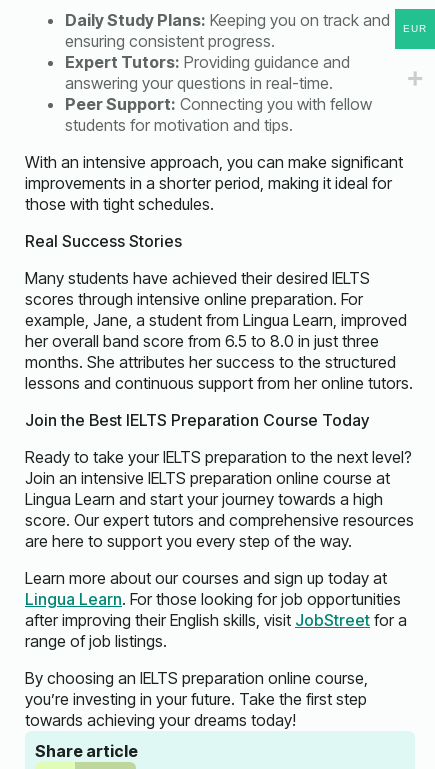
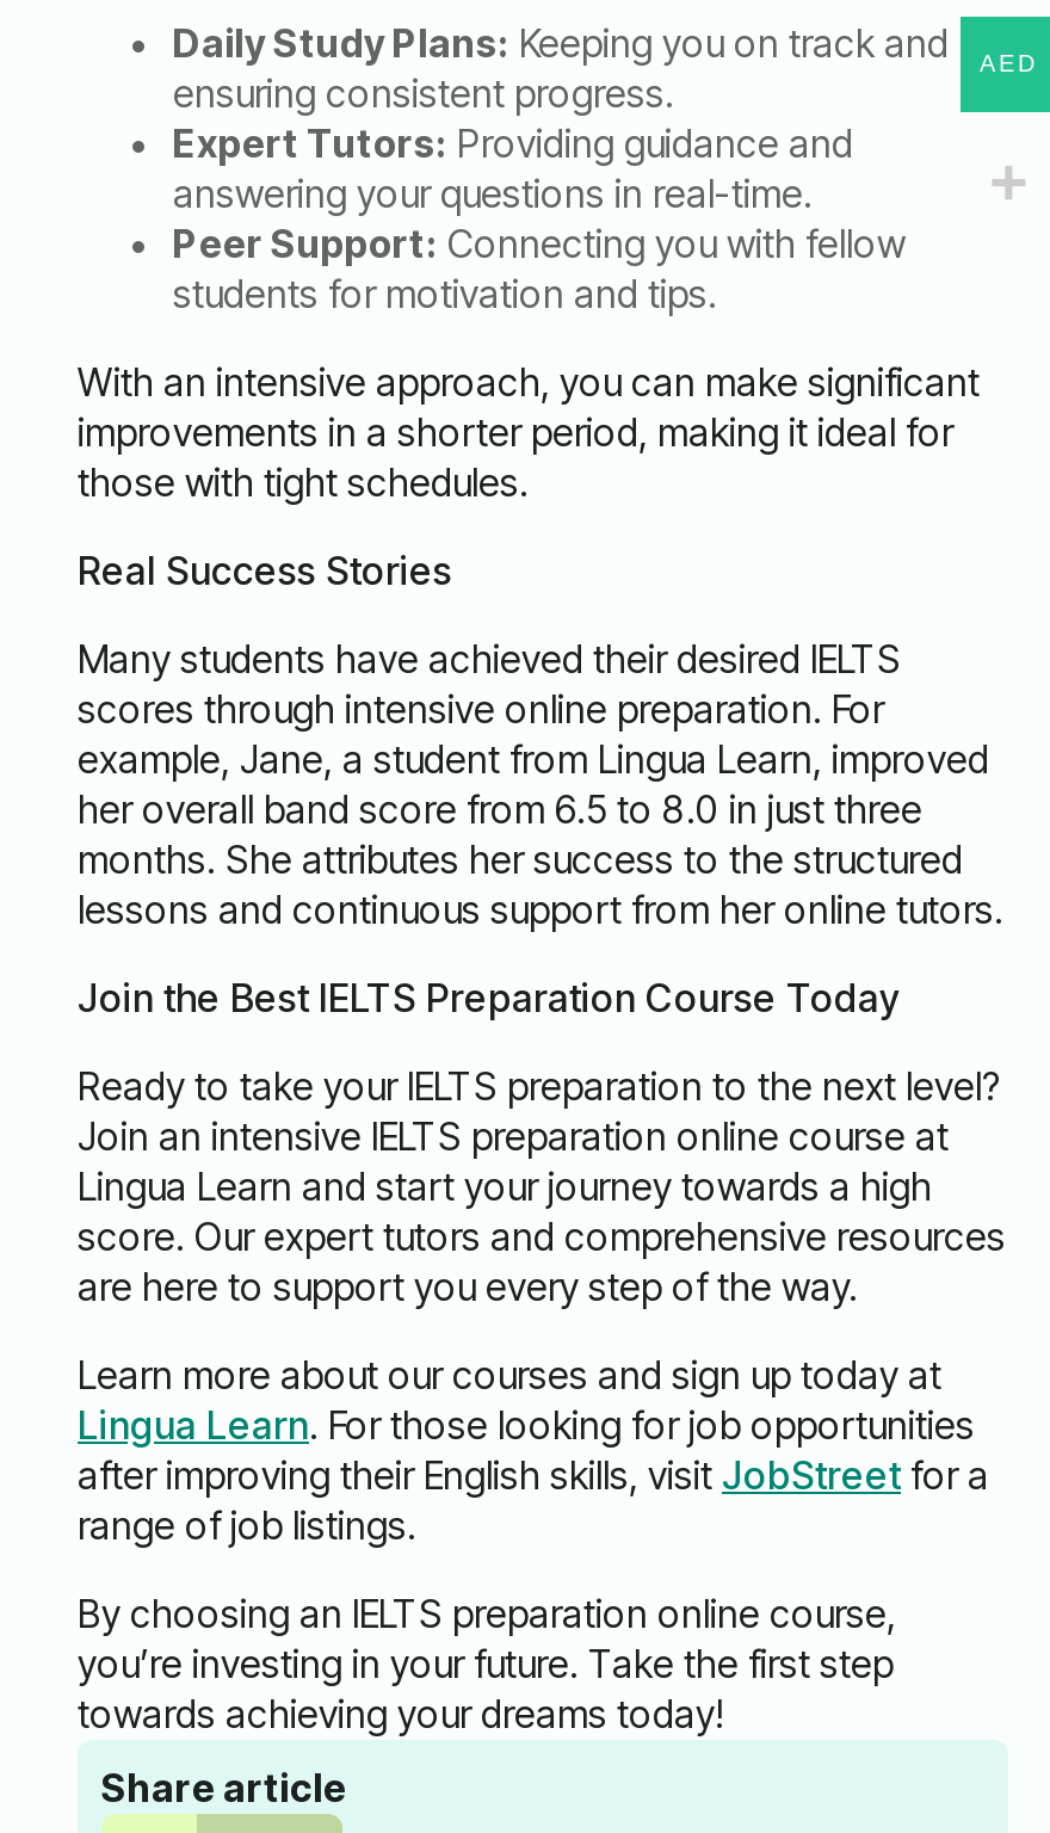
- EUR
+ AED
